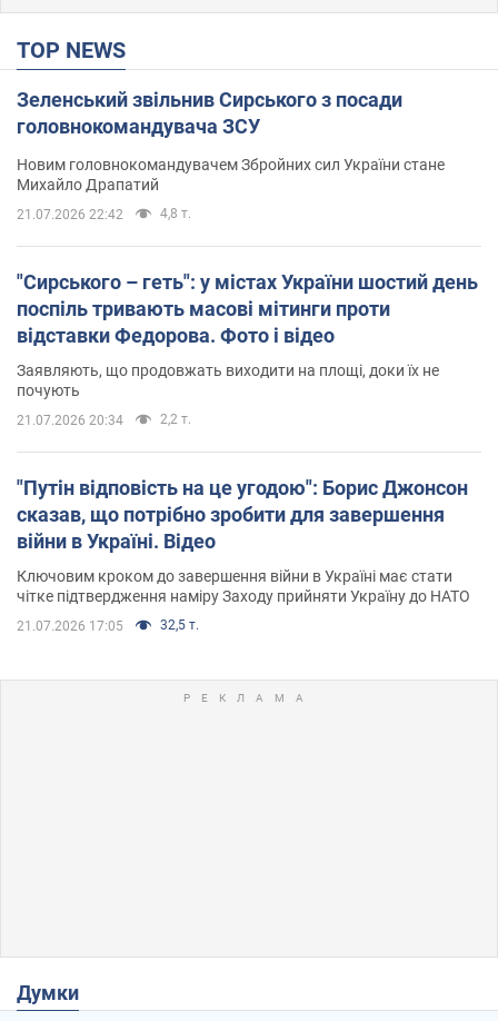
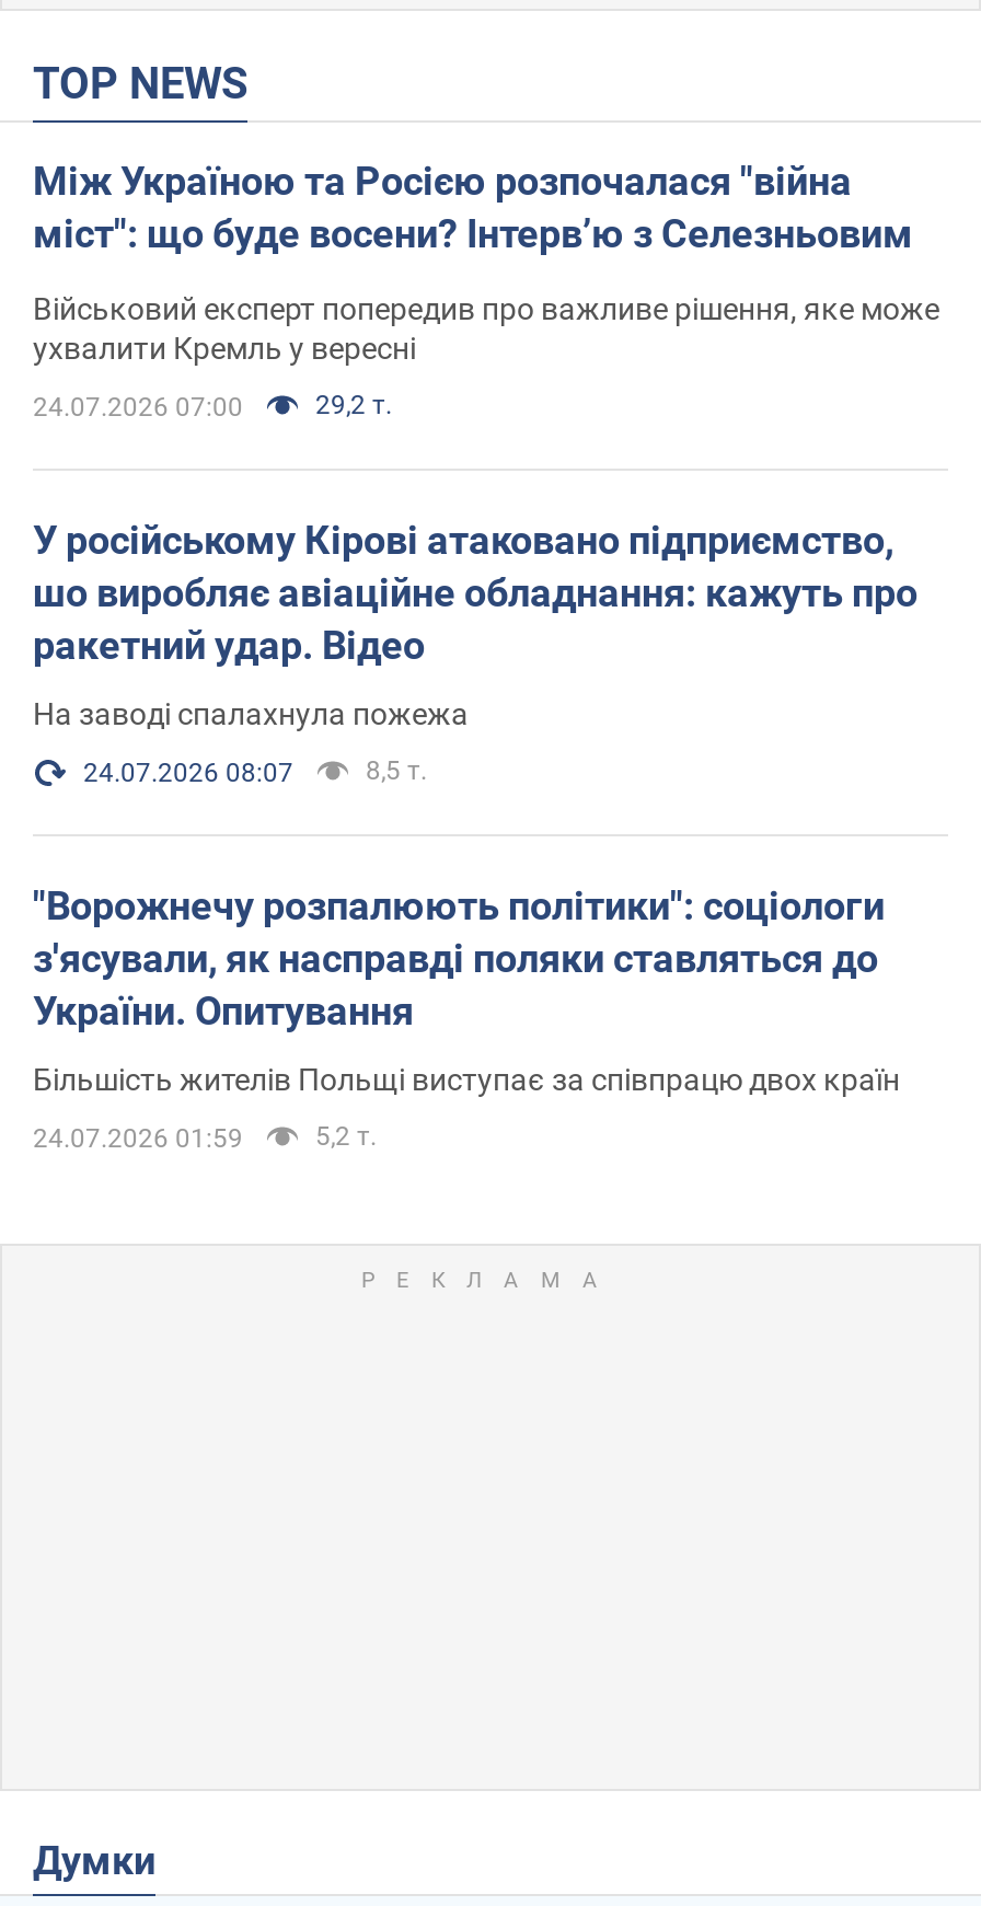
- Зеленський звільнив Сирського з посади
- головнокомандувача ЗСУ
+ Між Україною та Росією розпочалася "війна
+ міст": що буде восени? Інтерв’ю з Селезньовим

- Новим головнокомандувачем Збройних сил України стане
- Михайло Драпатий
+ Військовий експерт попередив про важливе рішення, яке може
+ ухвалити Кремль у вересні

- 21.07.2026 22:42
- 4,8 т.
+ 24.07.2026 07:00
+ 29,2 т.

- "Сирського – геть": у містах України шостий день
- поспіль тривають масові мітинги проти
- відставки Федорова. Фото і відео
+ У російському Кірові атаковано підприємство,
+ шо виробляє авіаційне обладнання: кажуть про
+ ракетний удар. Відео

- Заявляють, що продовжать виходити на площі, доки їх не
- почують
+ На заводі спалахнула пожежа

- 21.07.2026 20:34
- 2,2 т.
+ 24.07.2026 08:07
+ 8,5 т.

- "Путін відповість на це угодою": Борис Джонсон
- сказав, що потрібно зробити для завершення
- війни в Україні. Відео
+ "Ворожнечу розпалюють політики": соціологи
+ з'ясували, як насправді поляки ставляться до
+ України. Опитування

- Ключовим кроком до завершення війни в Україні має стати
- чітке підтвердження наміру Заходу прийняти Україну до НАТО
+ Більшість жителів Польщі виступає за співпрацю двох країн

- 21.07.2026 17:05
- 32,5 т.
+ 24.07.2026 01:59
+ 5,2 т.
